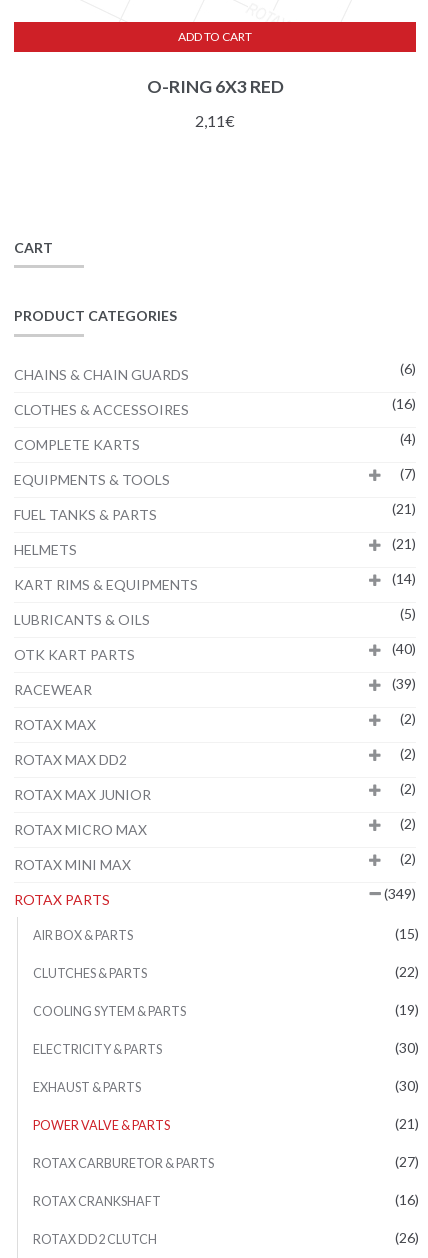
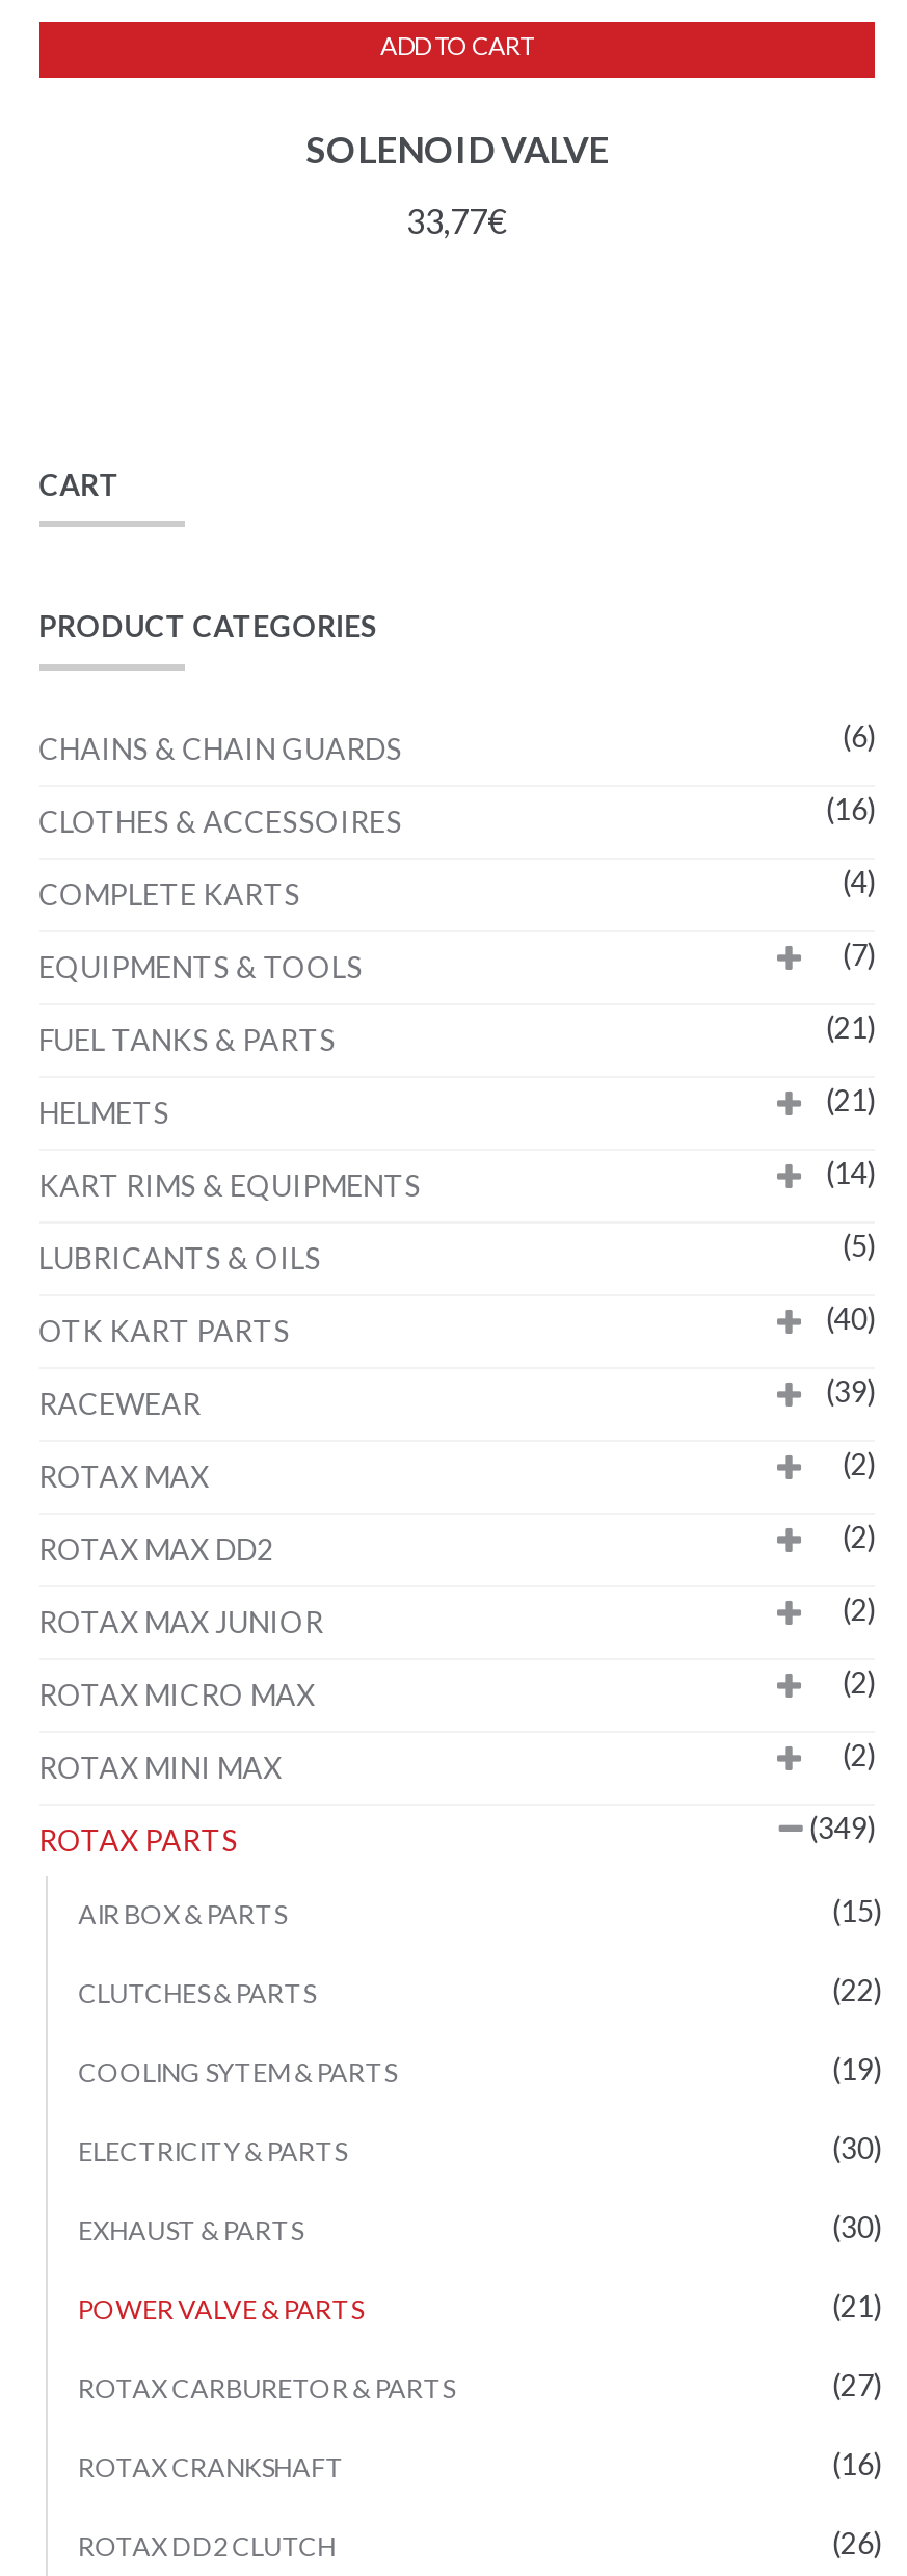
- O-RING 6X3 RED
+ SOLENOID VALVE

- 2,11€
+ 33,77€
